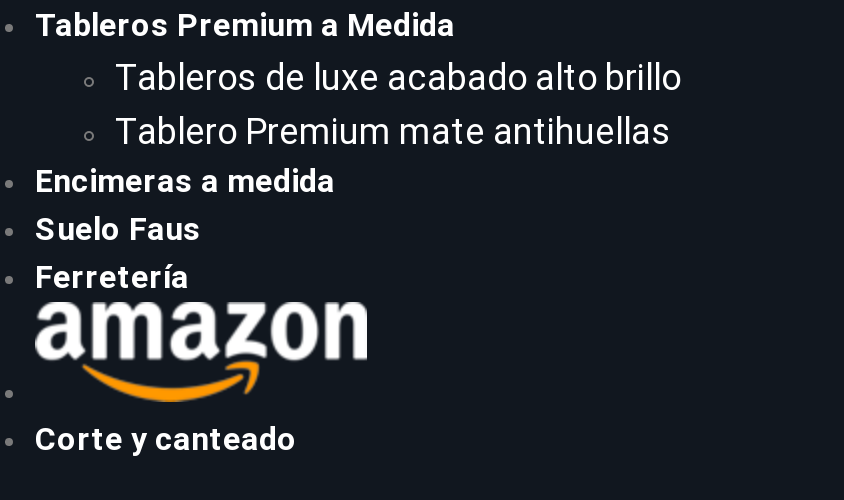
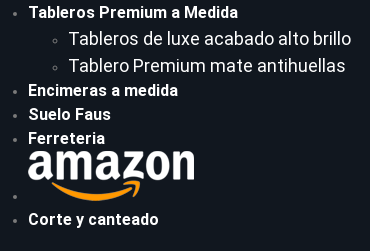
- Ferretería
+ Ferreteria
